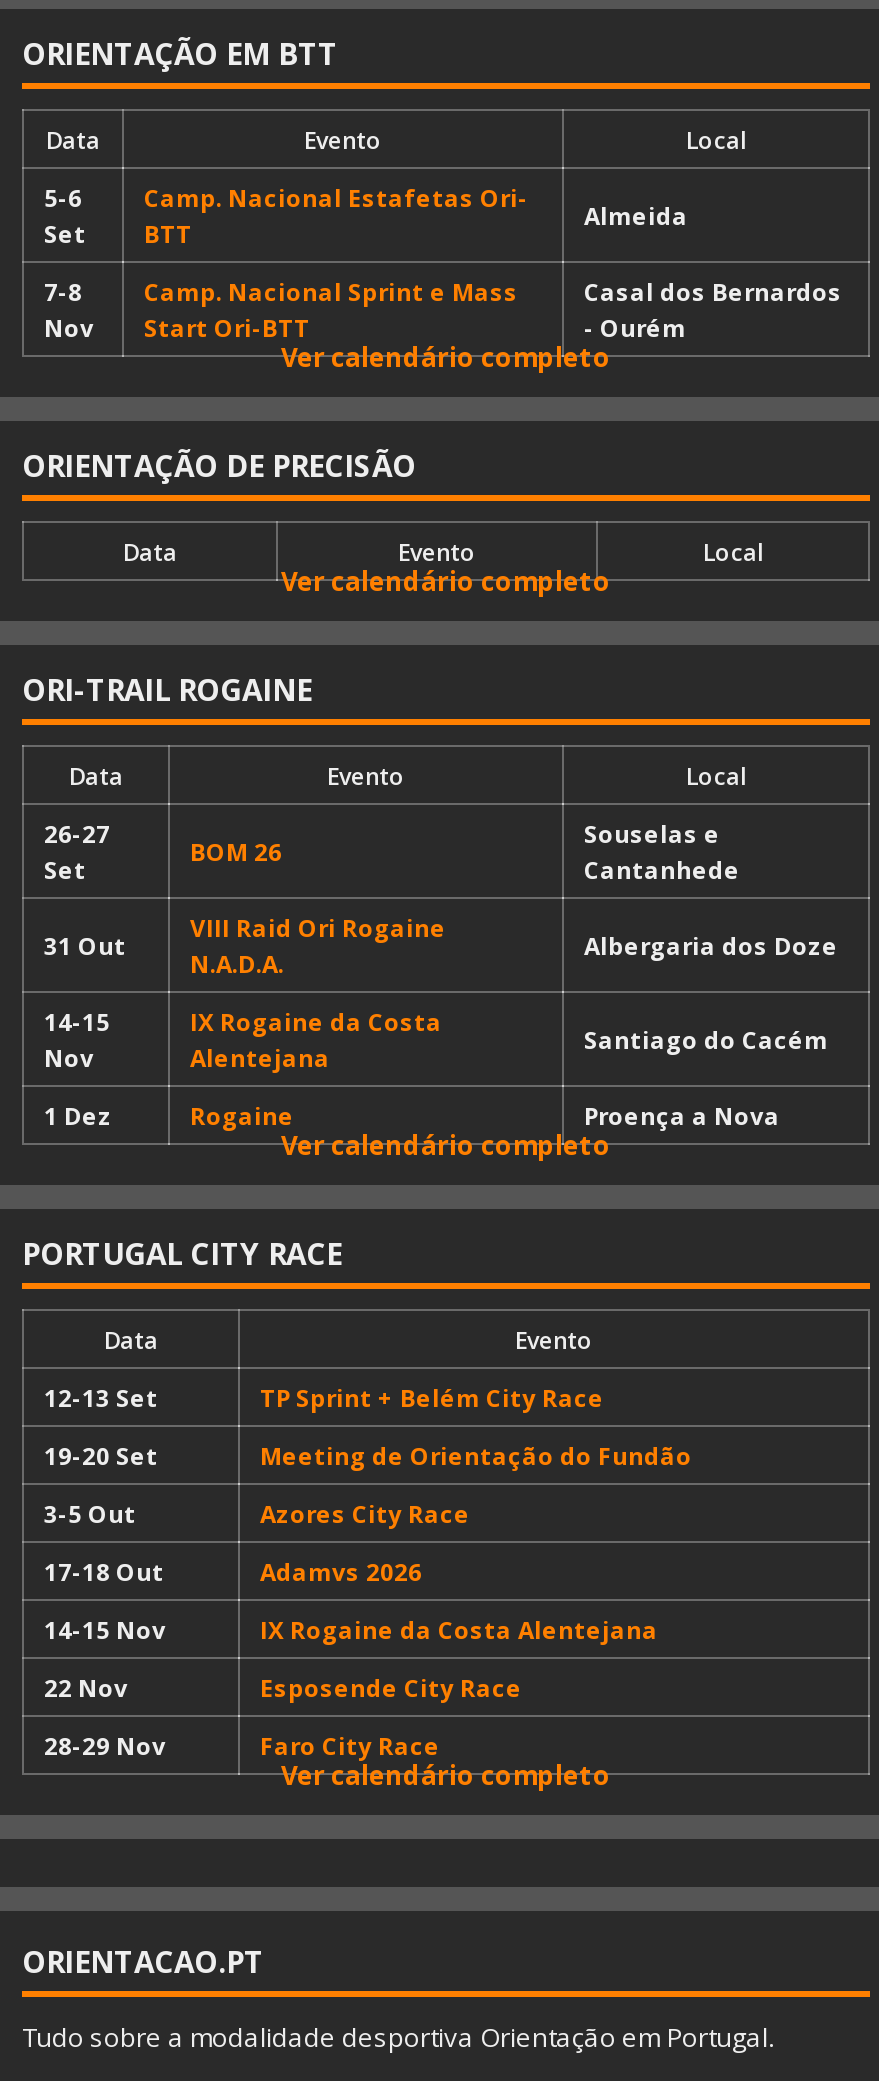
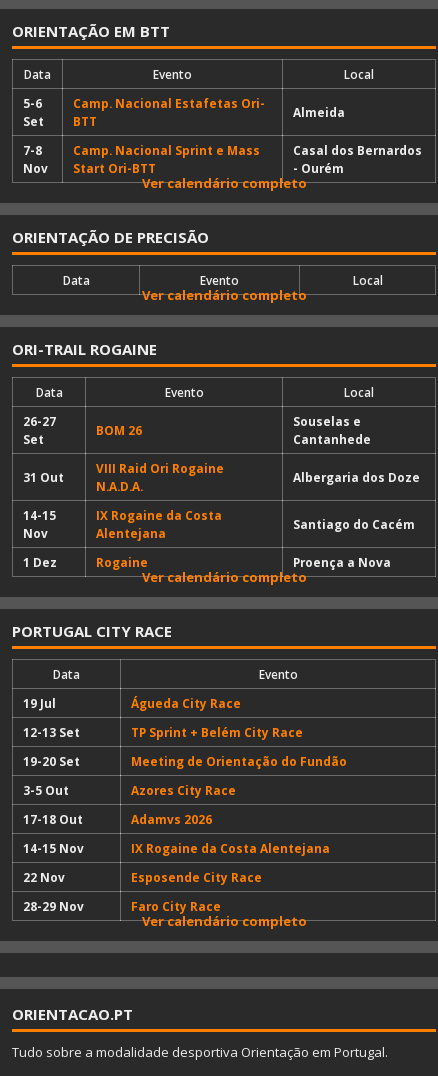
+ 19 Jul
+ Águeda City Race
